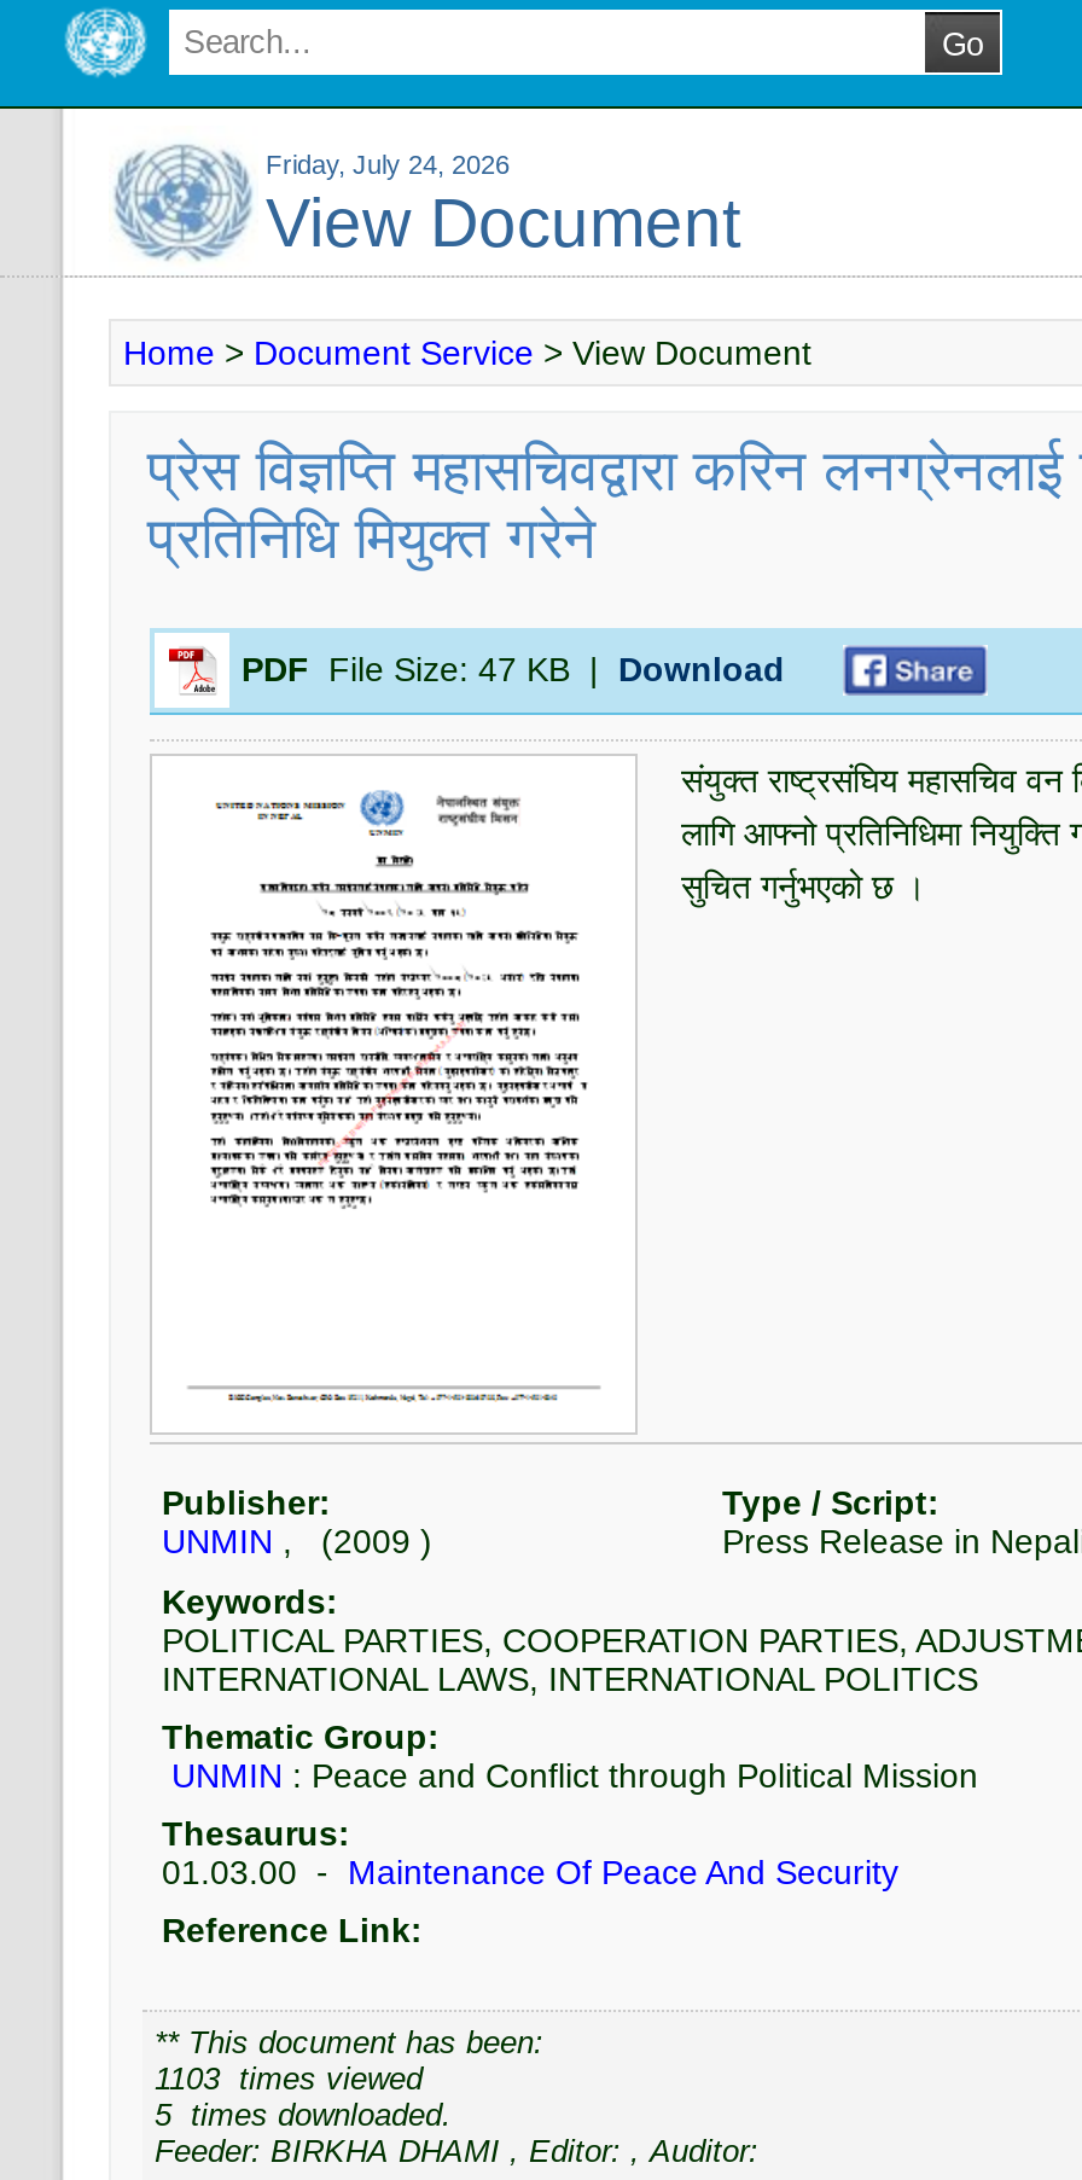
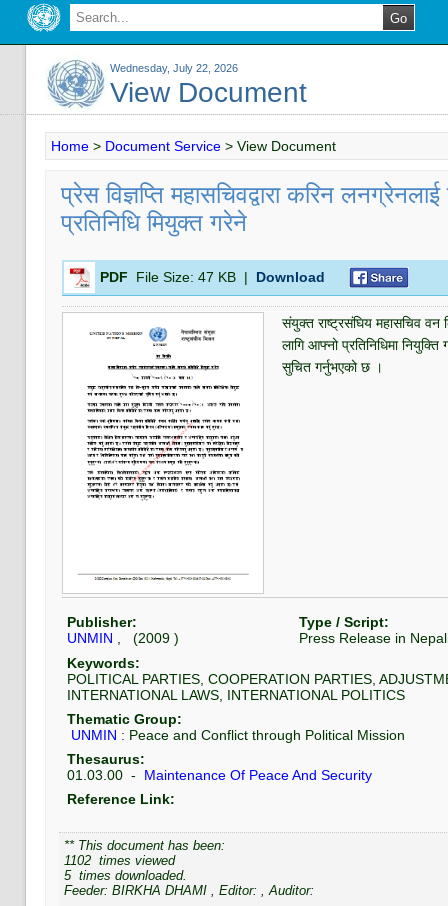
- Friday, July 24, 2026
+ Wednesday, July 22, 2026

- 1103 times viewed
+ 1102 times viewed
